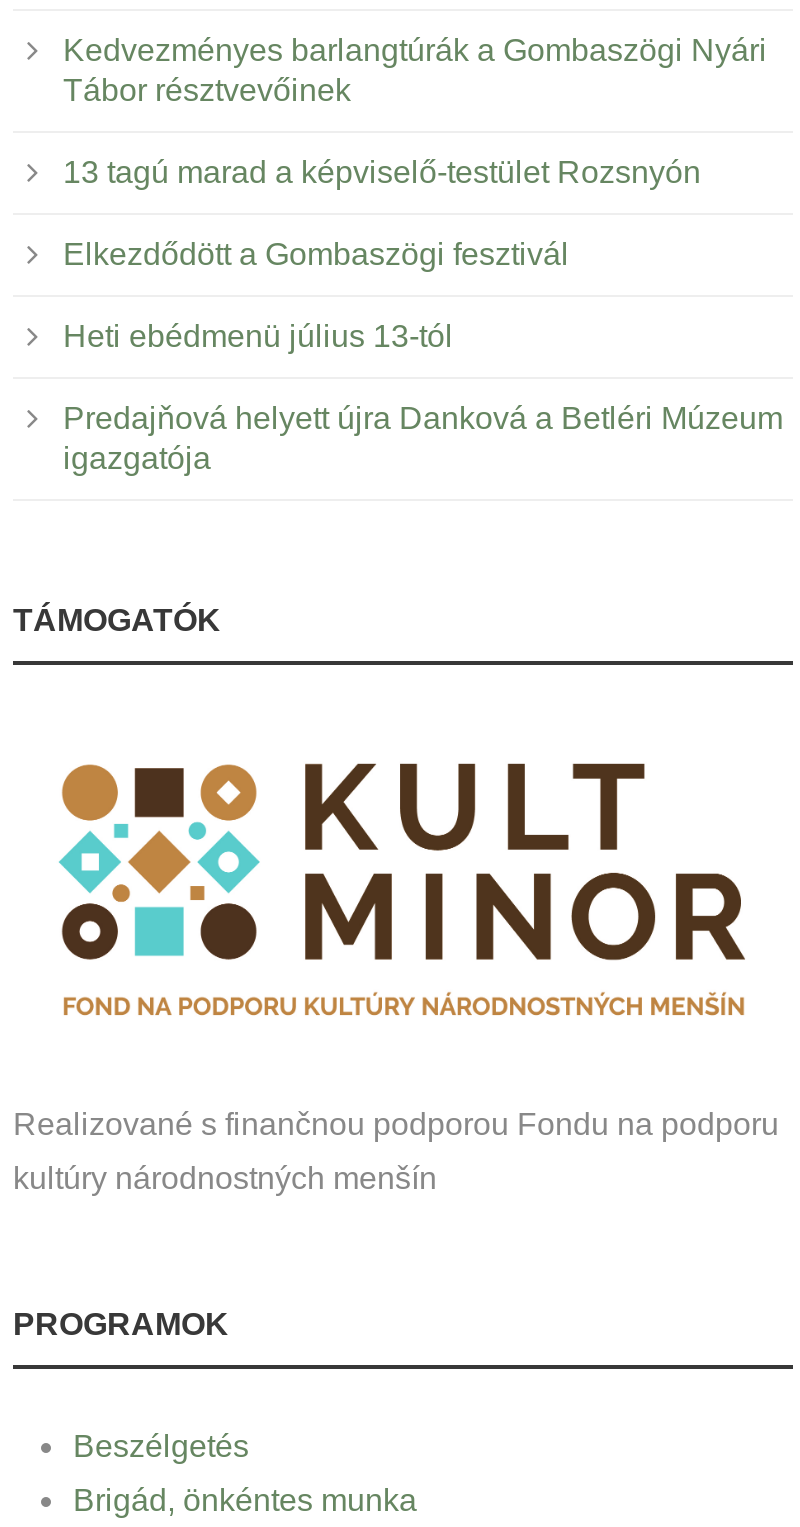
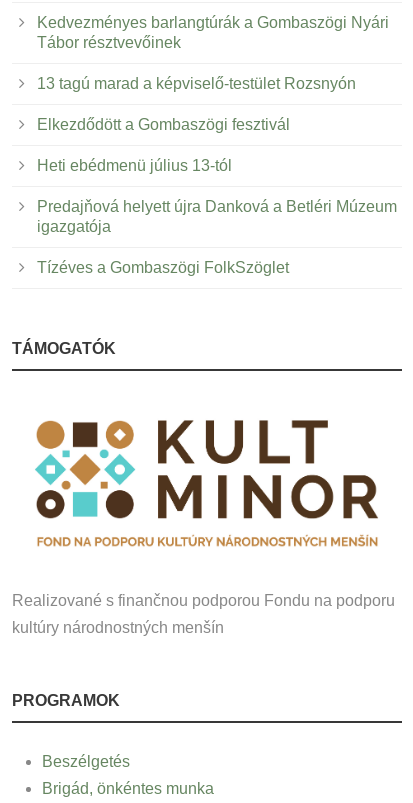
+ Tízéves a Gombaszögi FolkSzöglet
